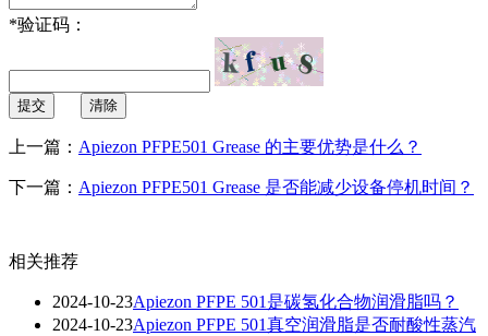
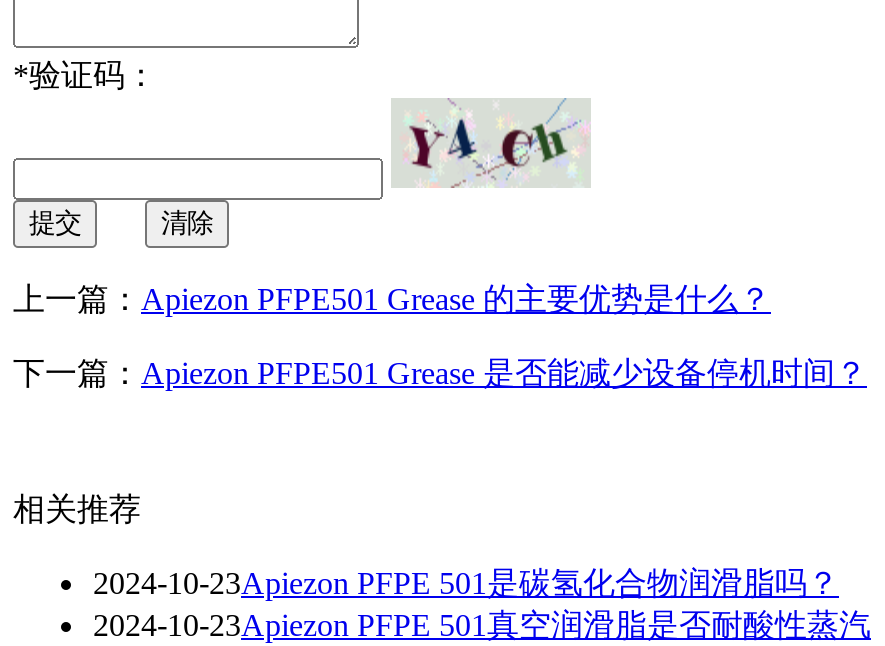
- [image]
+ [image]
